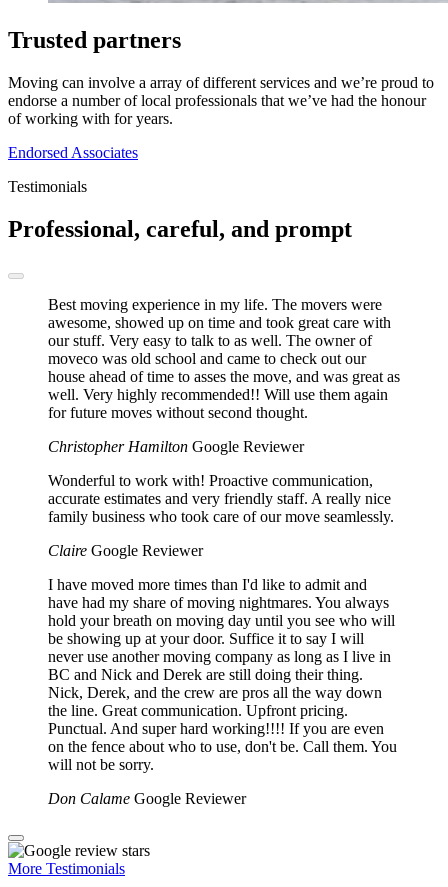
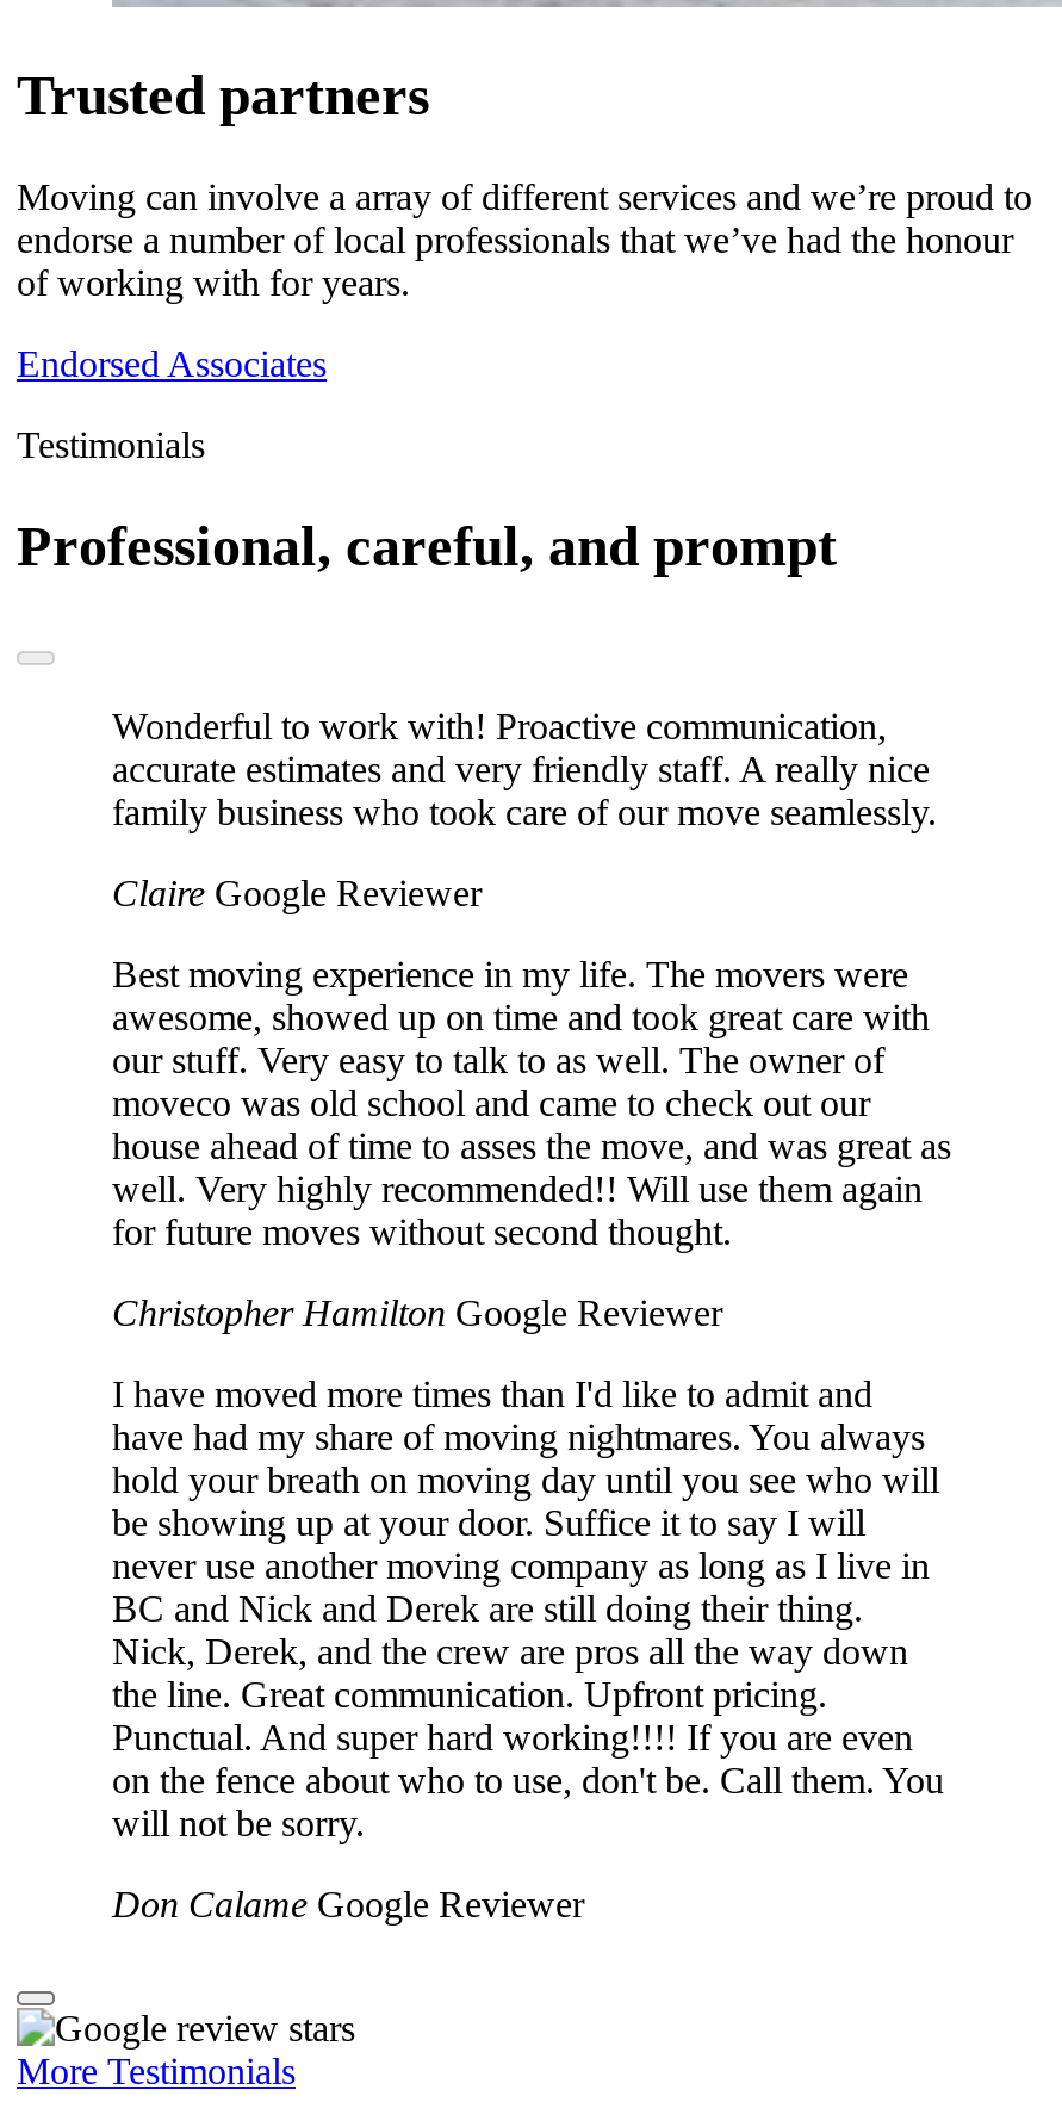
moved down: Best moving experience in my life. The movers were | awesome, showed up on time and took great care with | our stuff. Very easy to talk to as well. The owner of | moveco was old school and came to check out our | house ahead of time to asses the move, and was great as | well. Very highly recommended!! Will use them again | for future moves without second thought. | Christopher Hamilton Google Reviewer

moved up: Wonderful to work with! Proactive communication, | accurate estimates and very friendly staff. A really nice | family business who took care of our move seamlessly. | Claire Google Reviewer
